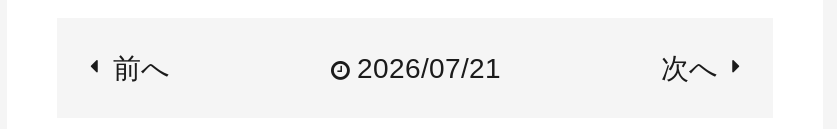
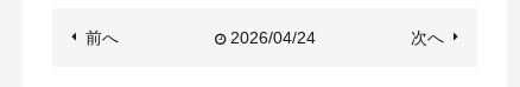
- 2026/07/21
+ 2026/04/24
